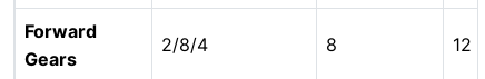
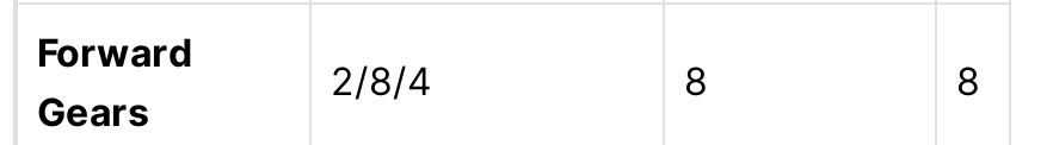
- 12
+ 8
